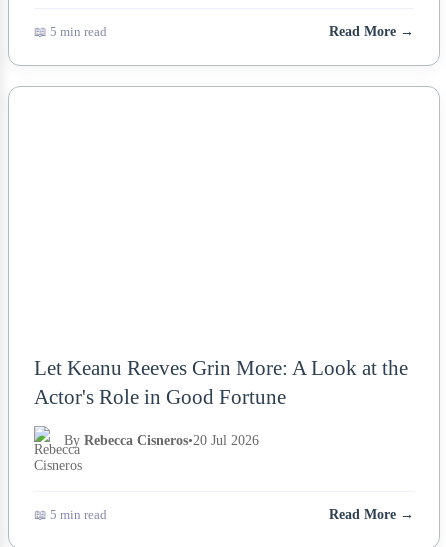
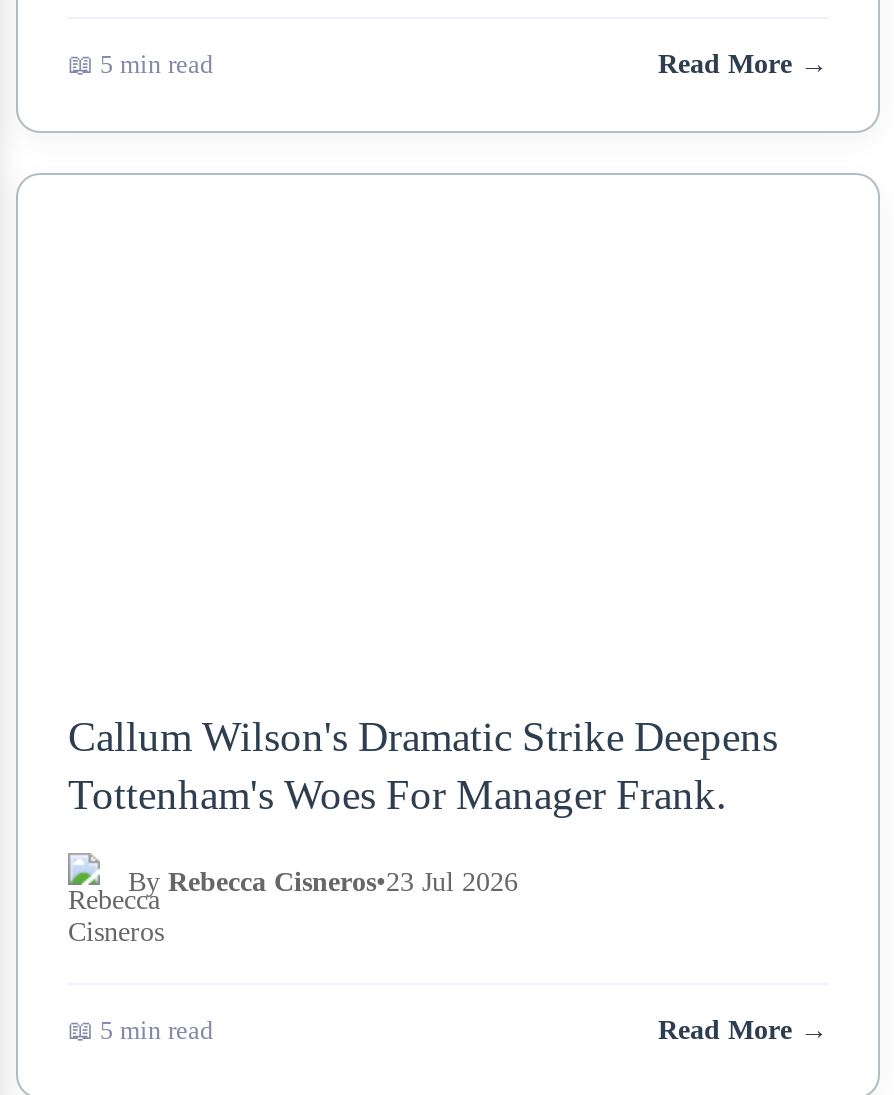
- Let Keanu Reeves Grin More: A Look at the
- Actor's Role in Good Fortune
+ Callum Wilson's Dramatic Strike Deepens
+ Tottenham's Woes For Manager Frank.

- By Rebecca Cisneros•20 Jul 2026
+ By Rebecca Cisneros•23 Jul 2026
